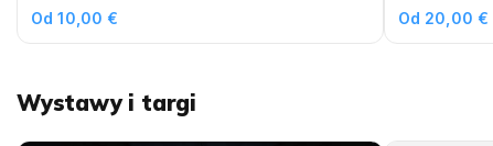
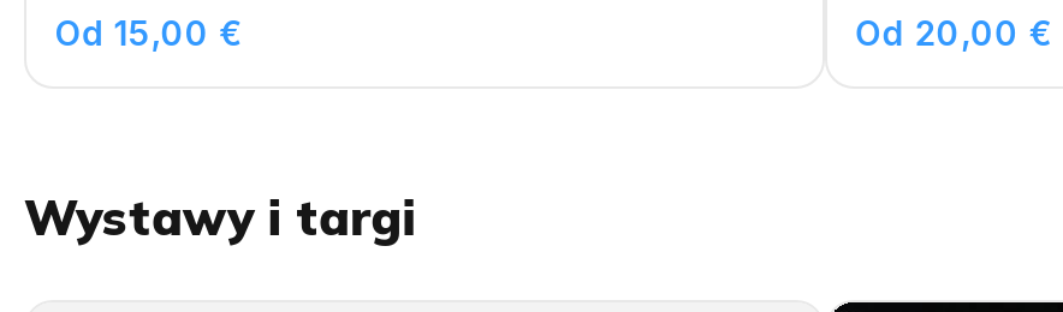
- Od 10,00 €
+ Od 15,00 €
